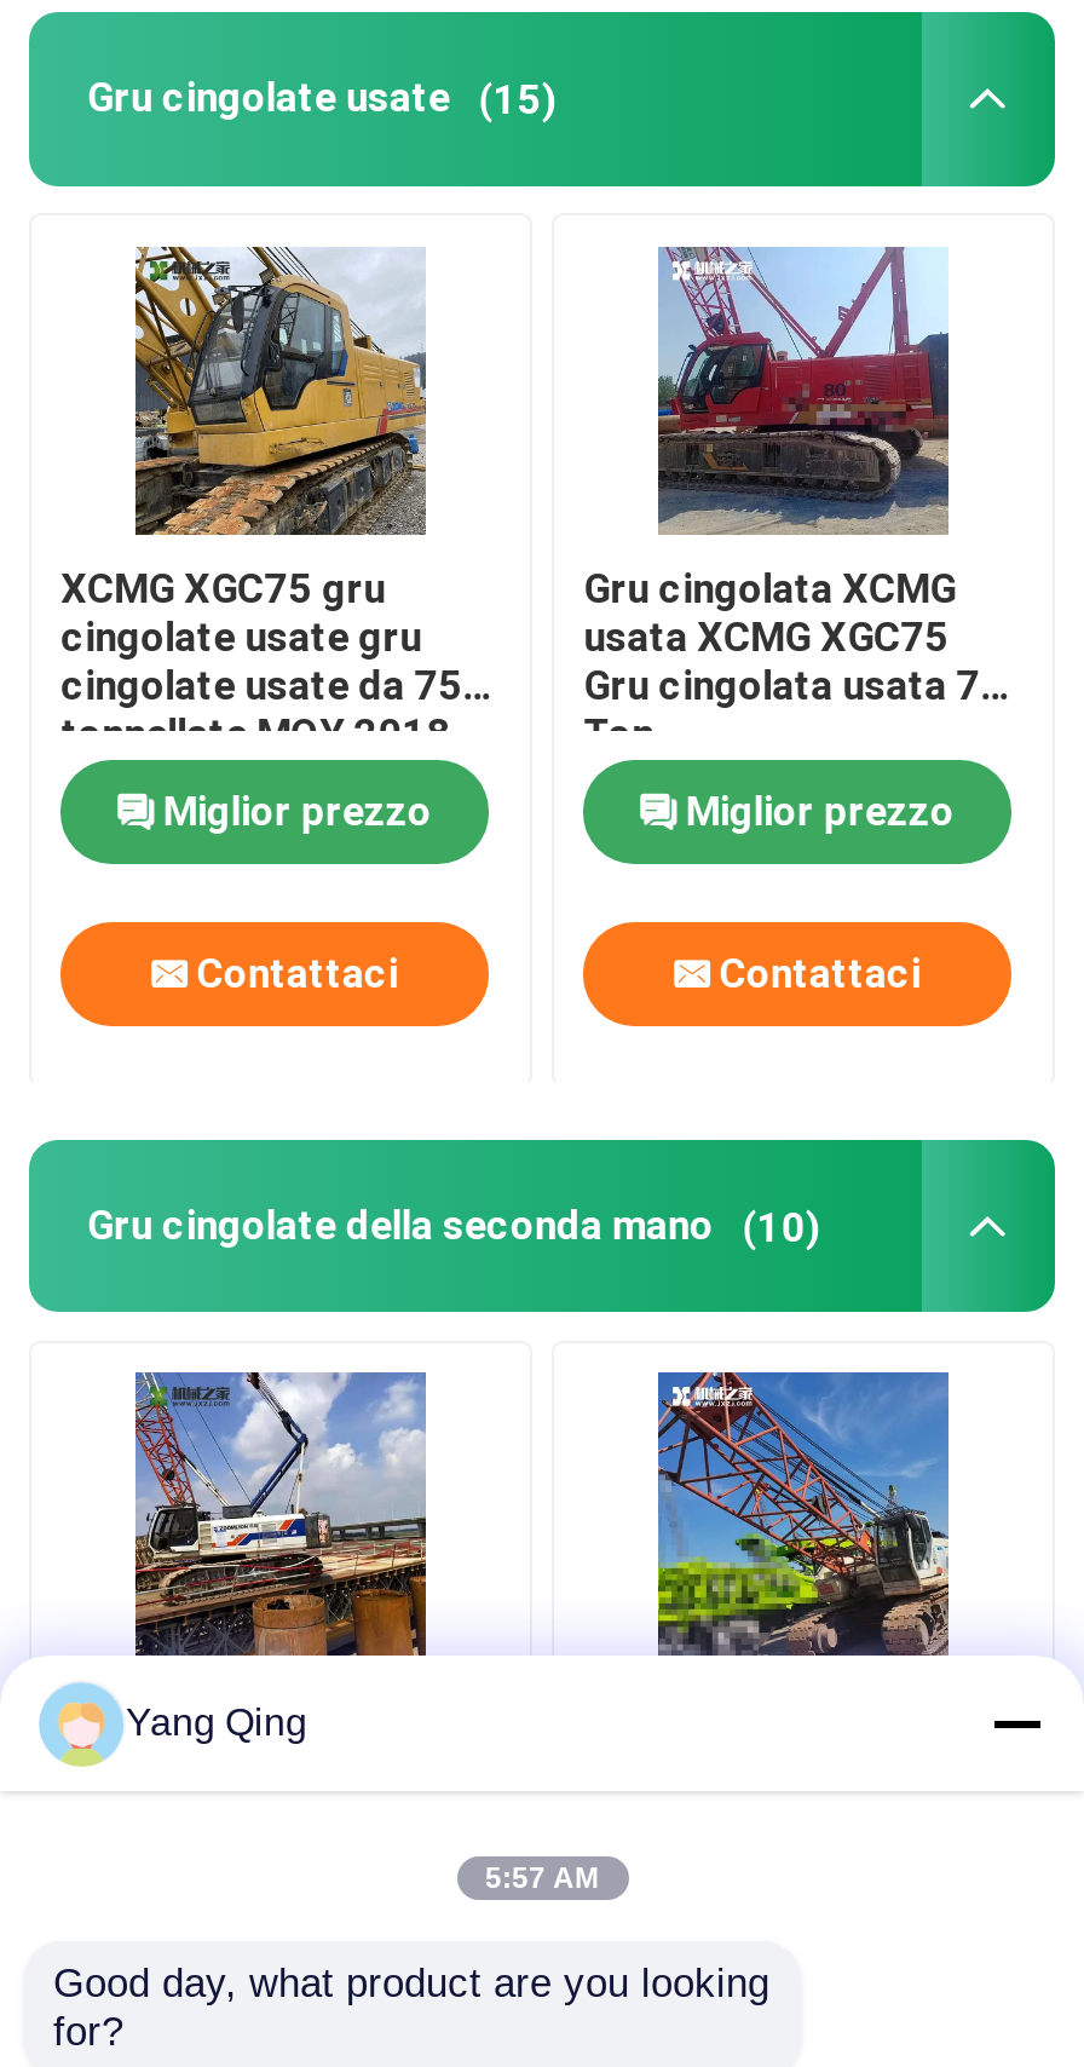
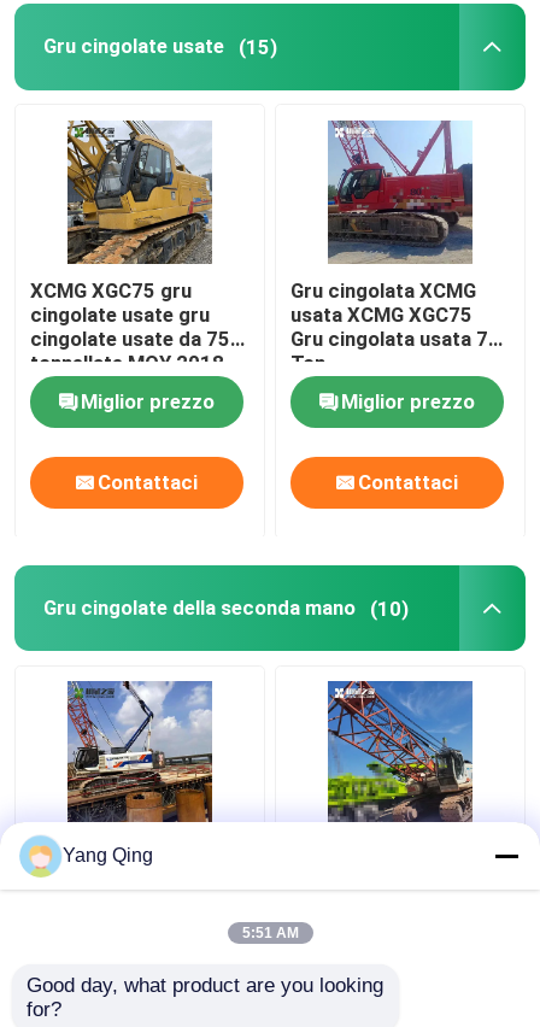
- 5:57 AM
+ 5:51 AM
